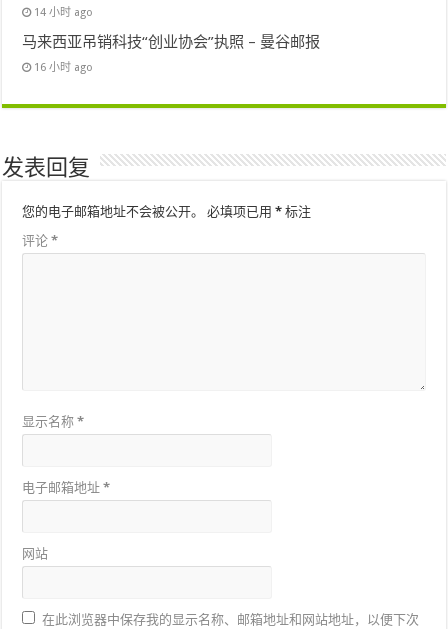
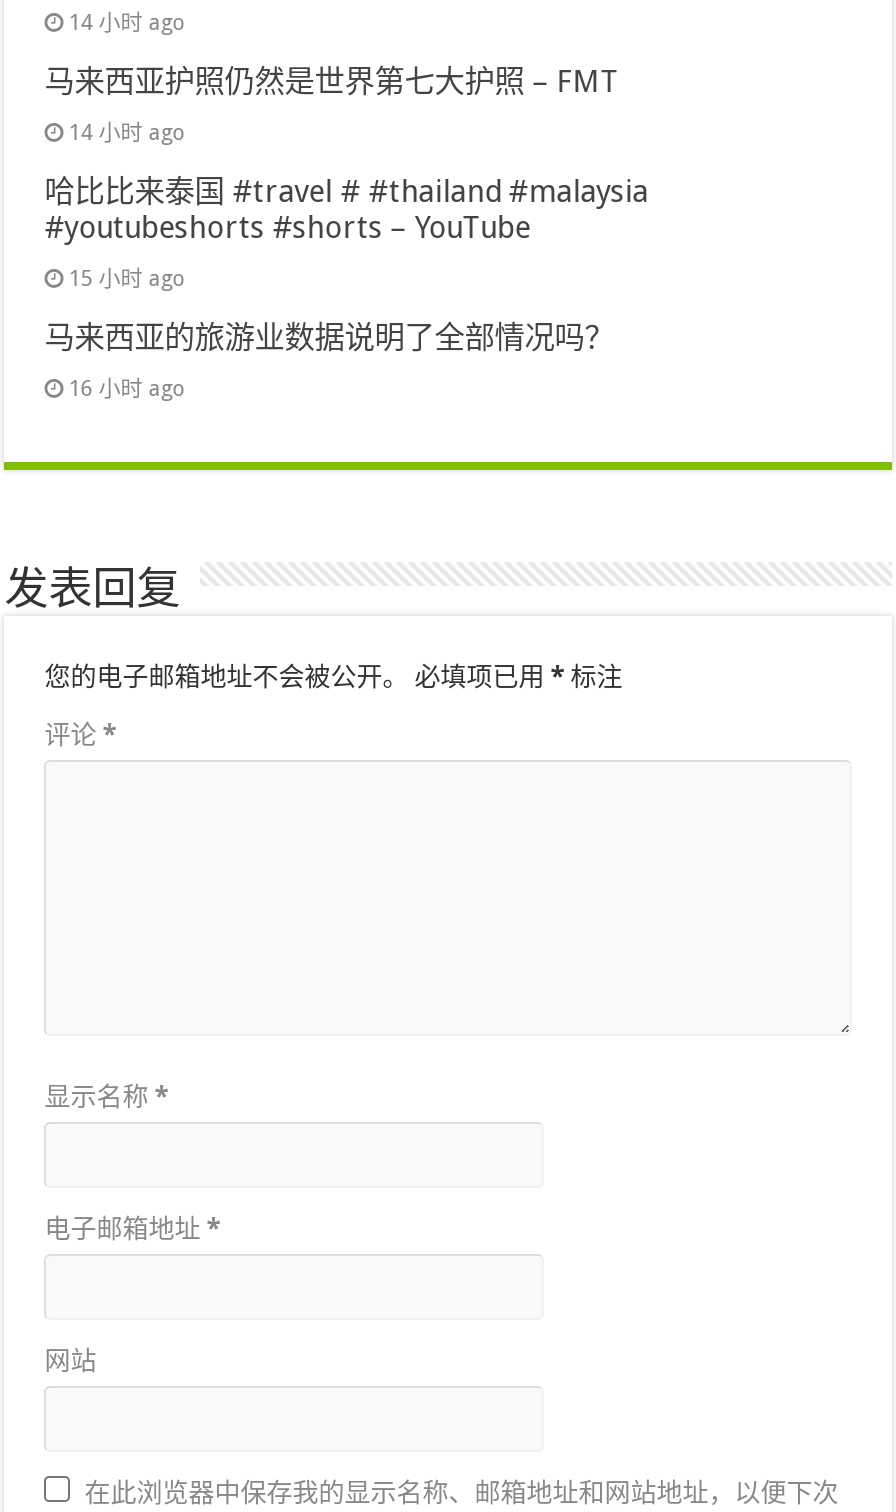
- 马来西亚吊销科技“创业协会”执照 – 曼谷邮报
+ 马来西亚护照仍然是世界第七大护照 – FMT
+ 14 小时 ago
+ 哈比比来泰国 #travel # #thailand #malaysia
+ #youtubeshorts #shorts – YouTube
+ 15 小时 ago
+ 马来西亚的旅游业数据说明了全部情况吗？
